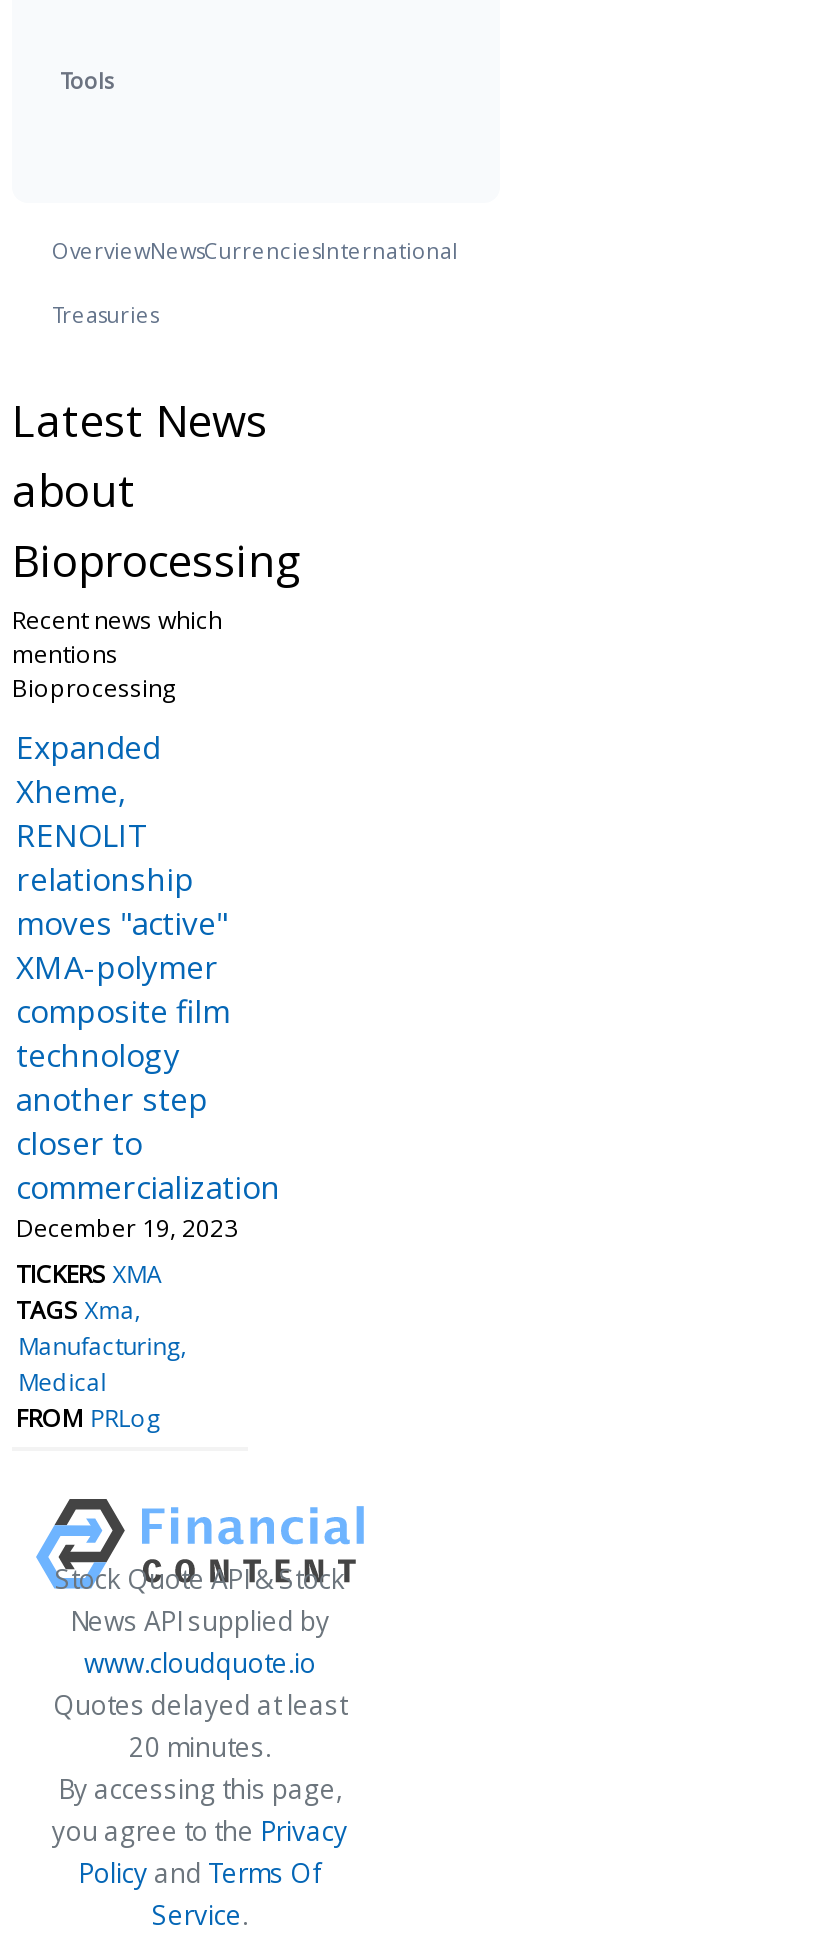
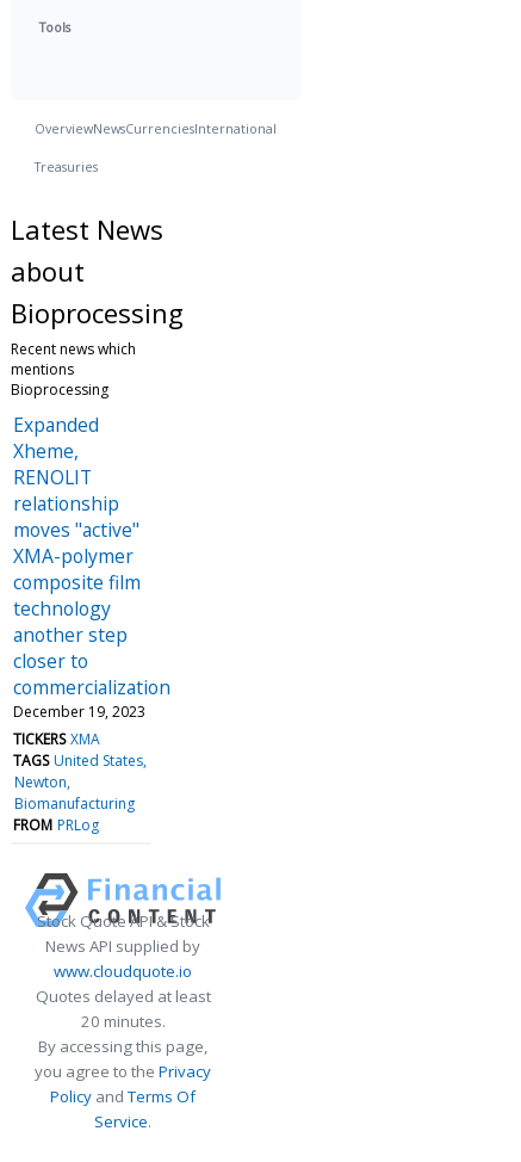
- TAGS Xma
- Manufacturing
- Medical
+ TAGS United States
+ Newton
+ Biomanufacturing
